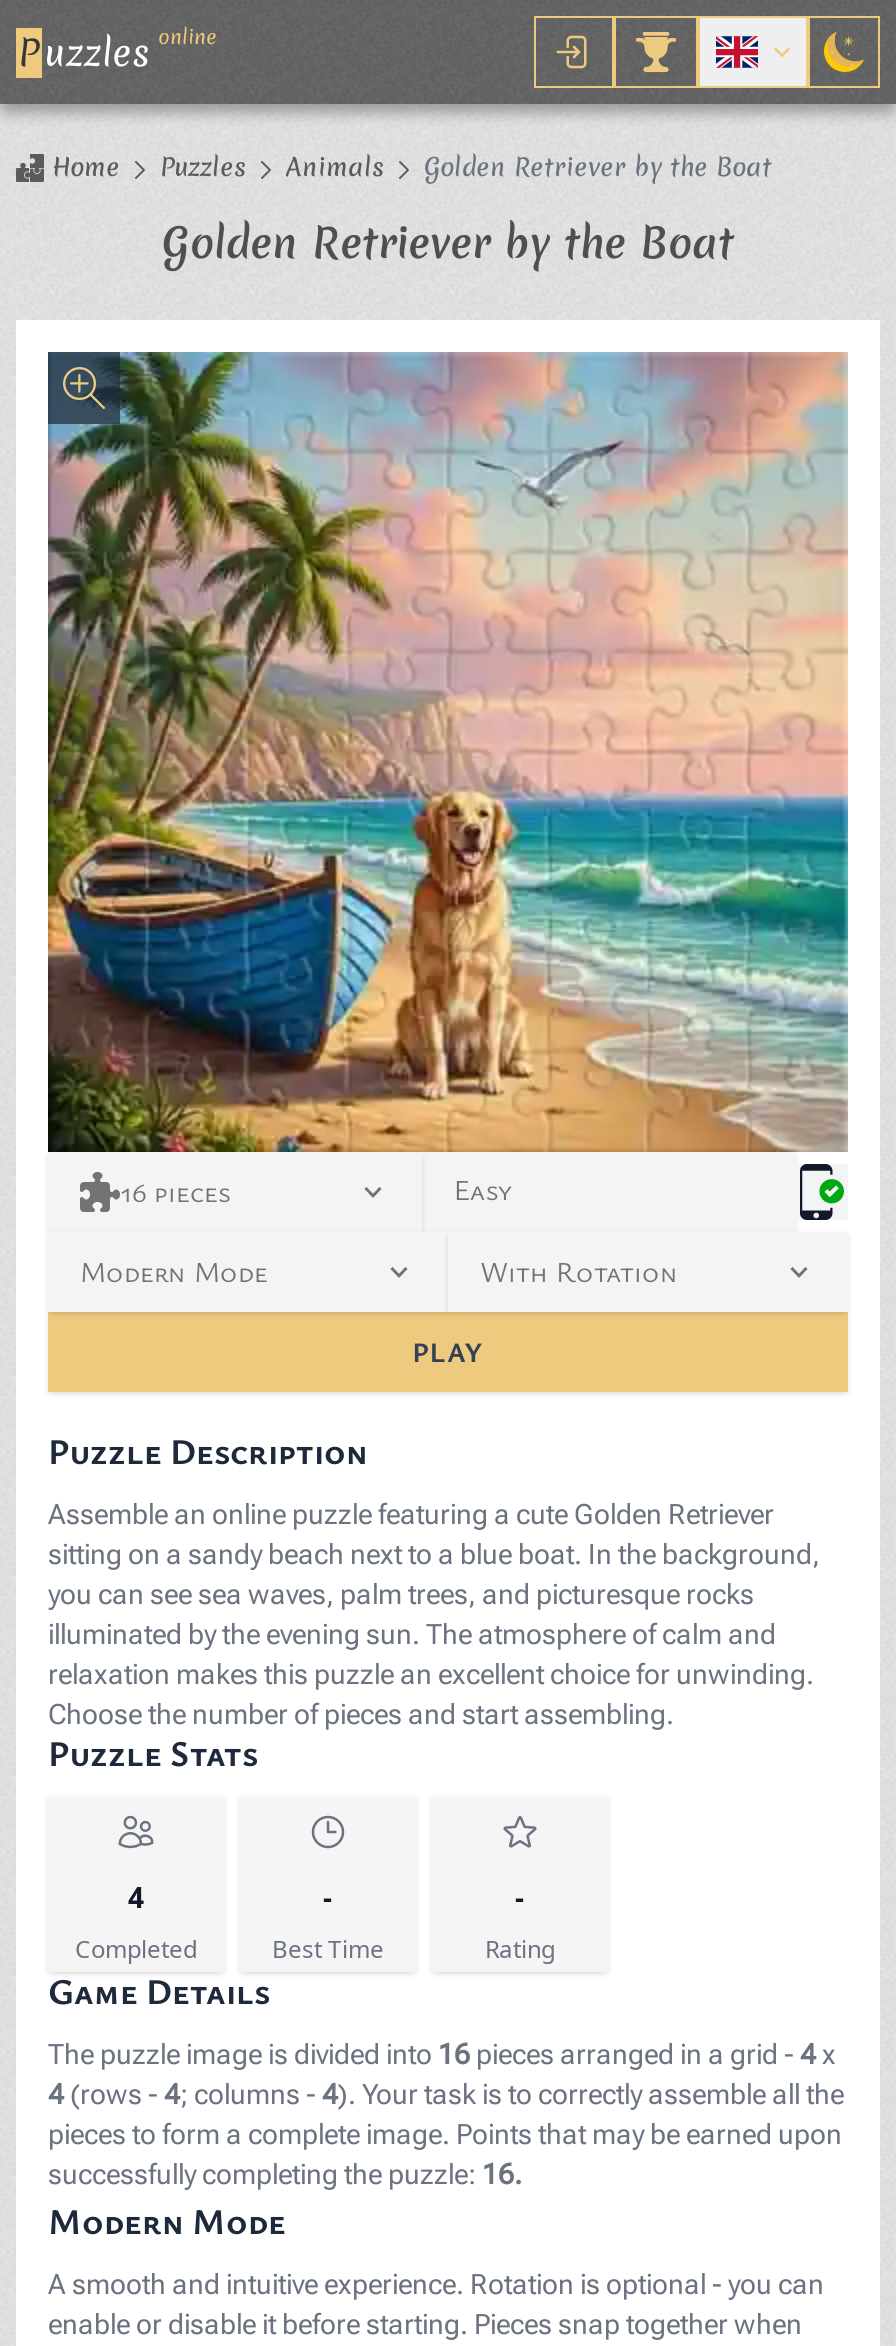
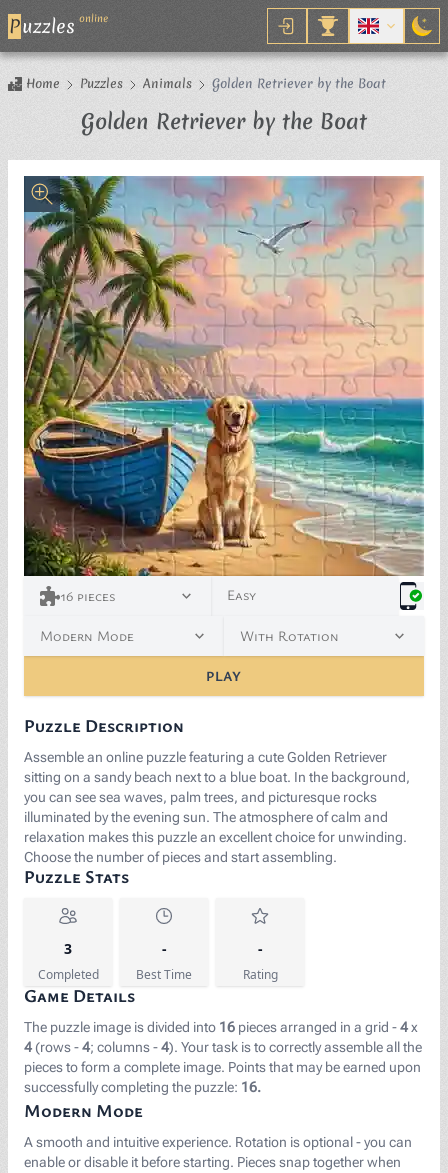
- 4
+ 3
